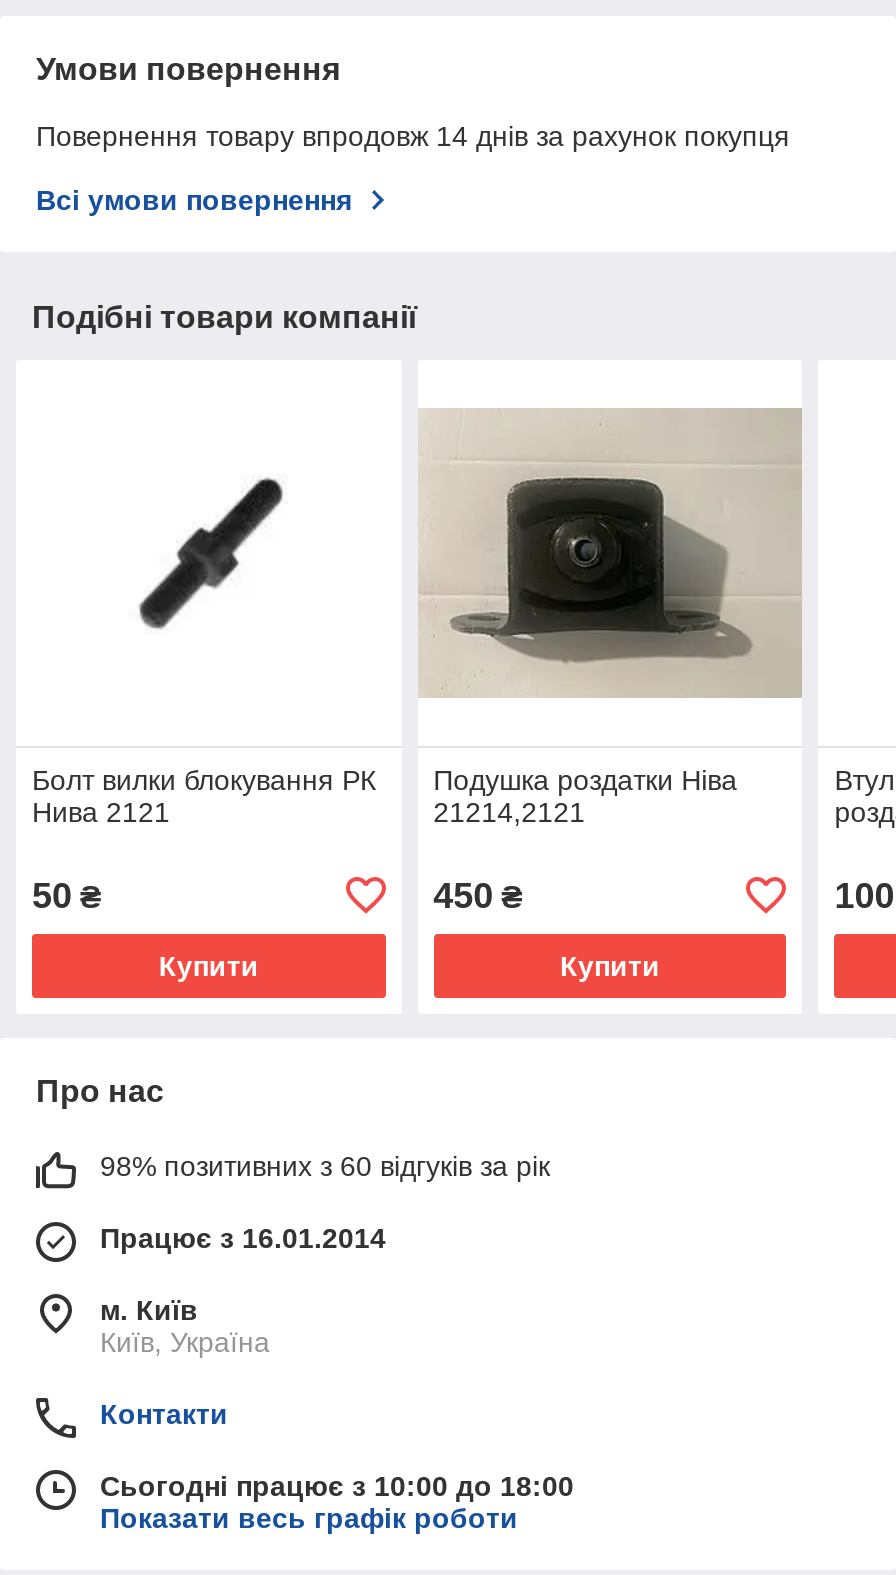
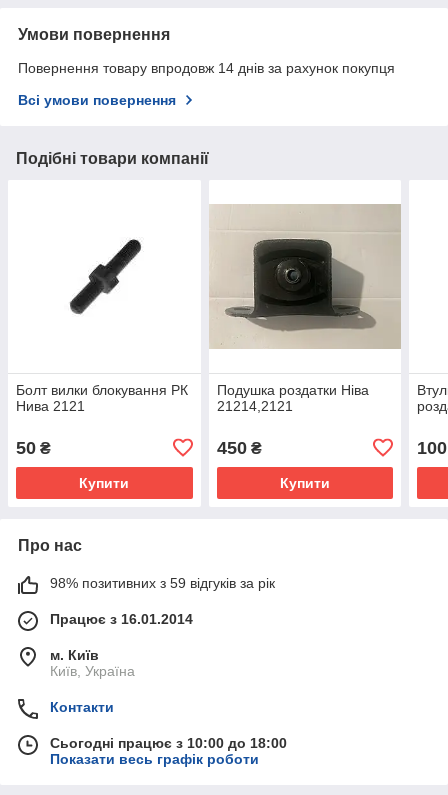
- 98% позитивних з 60 відгуків за рік
+ 98% позитивних з 59 відгуків за рік
